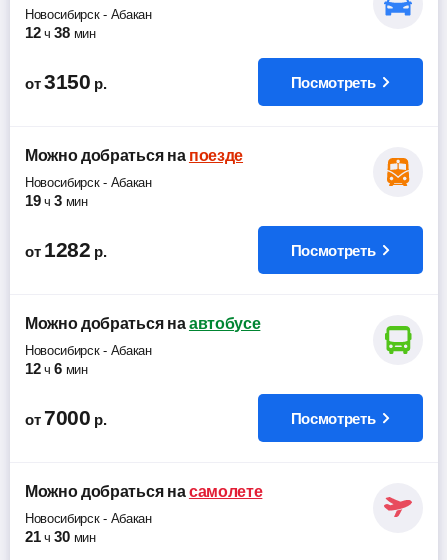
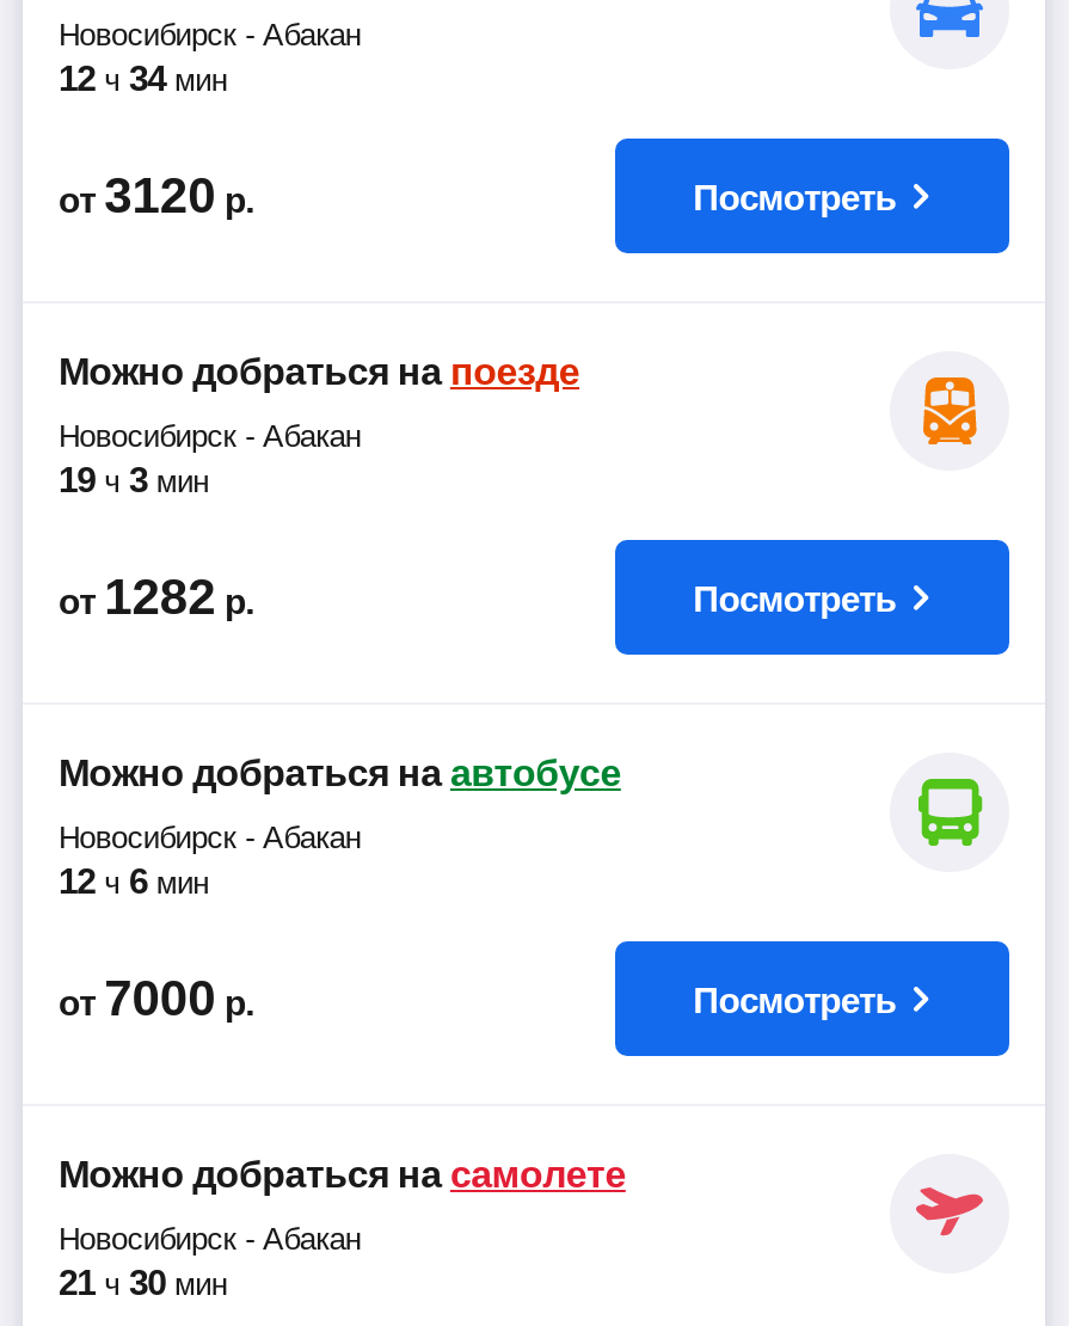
- 12 ч 38 мин
+ 12 ч 34 мин

- от 3150 р.
+ от 3120 р.
